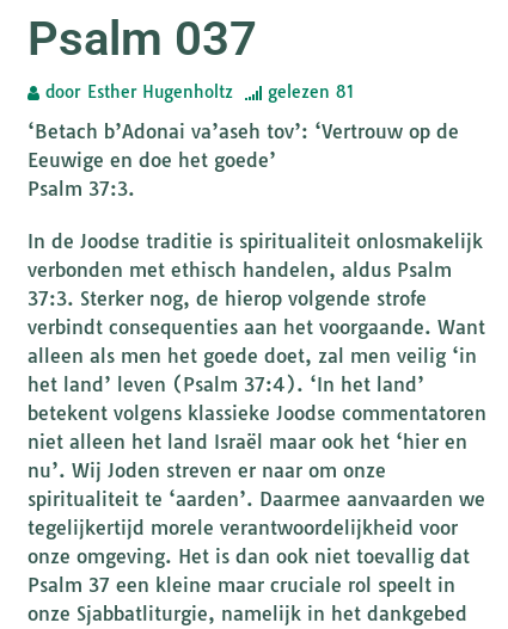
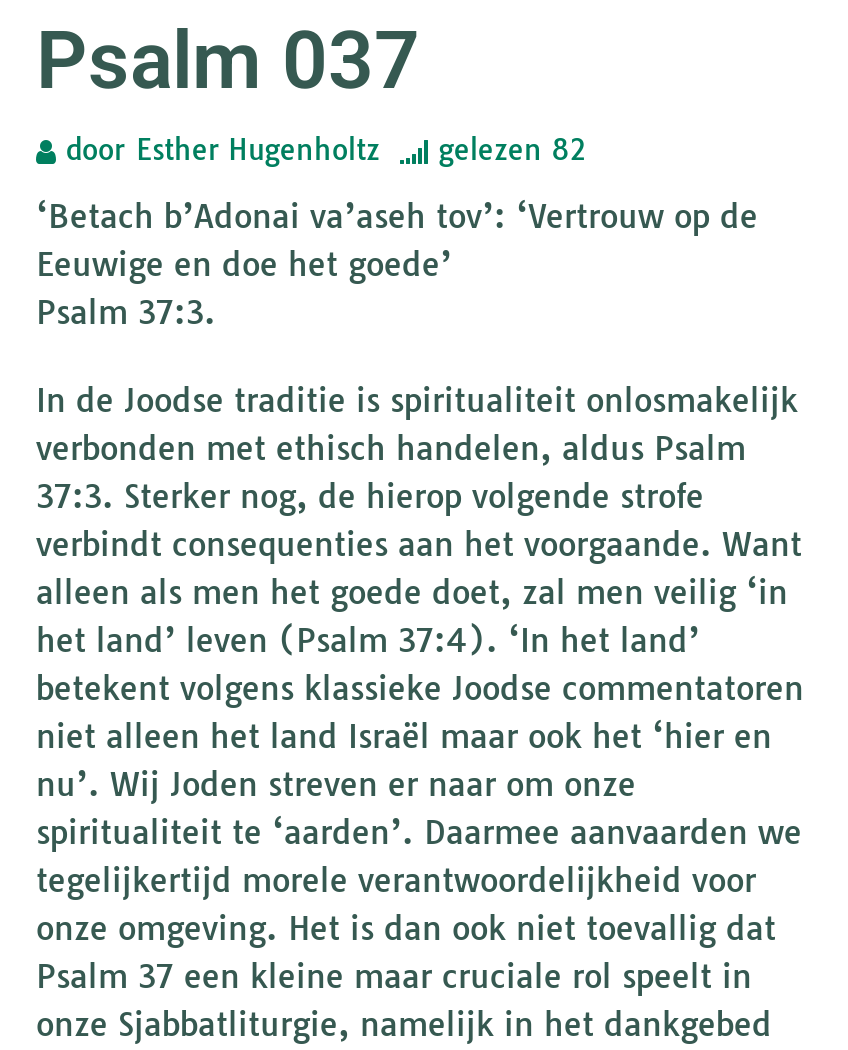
- door Esther Hugenholtz gelezen 81
+ door Esther Hugenholtz gelezen 82
